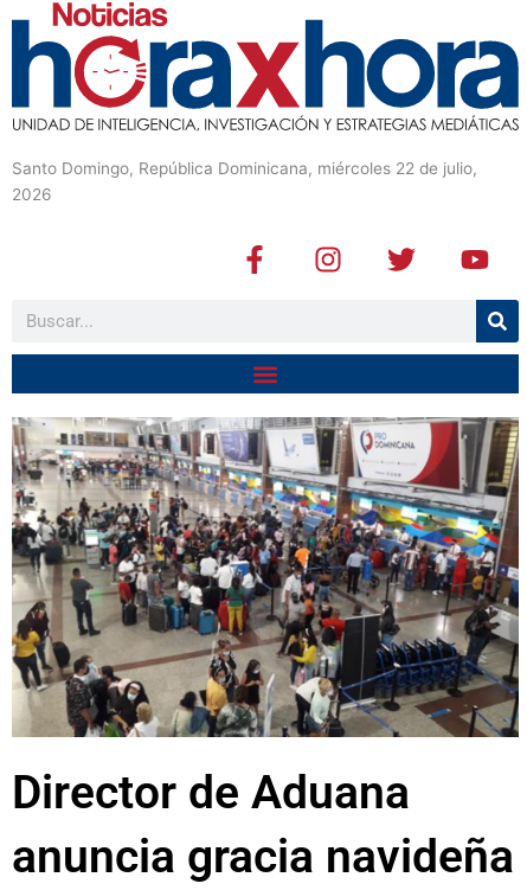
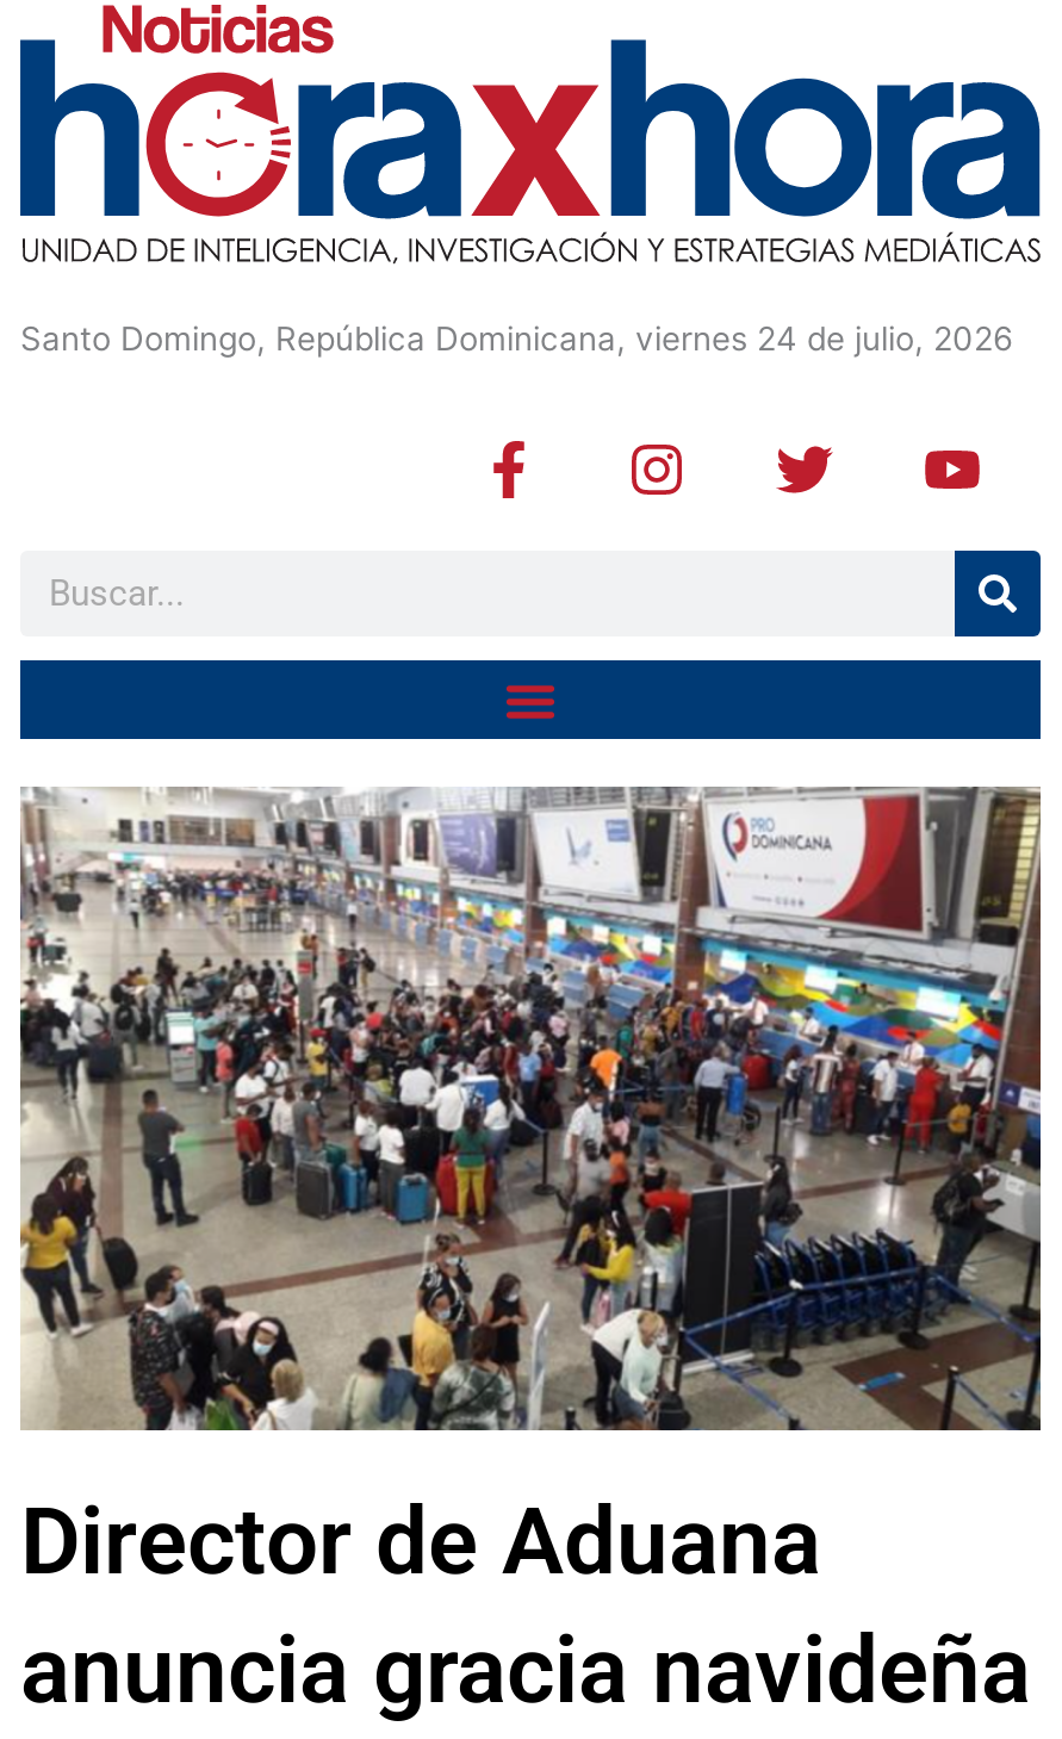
- Santo Domingo, República Dominicana, miércoles 22 de julio,
- 2026
+ Santo Domingo, República Dominicana, viernes 24 de julio, 2026
